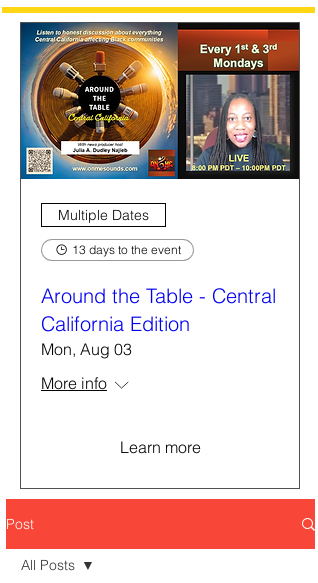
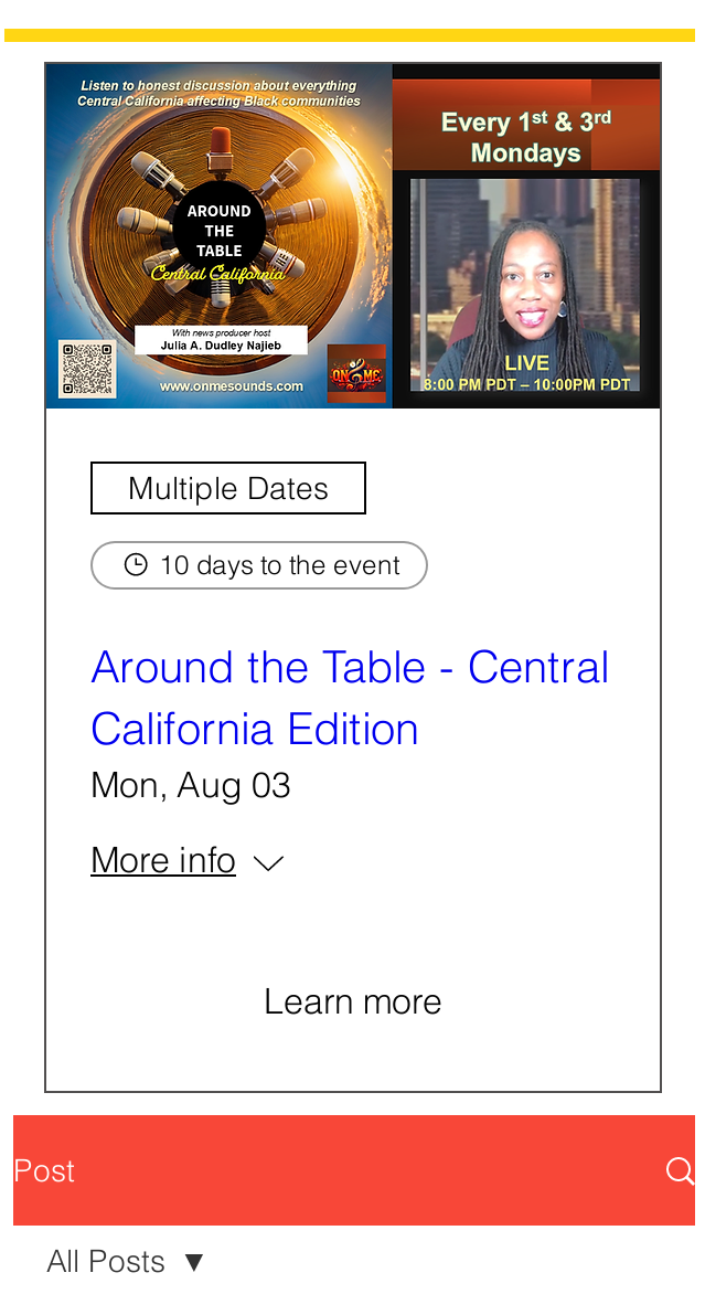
- 13 days to the event
+ 10 days to the event
